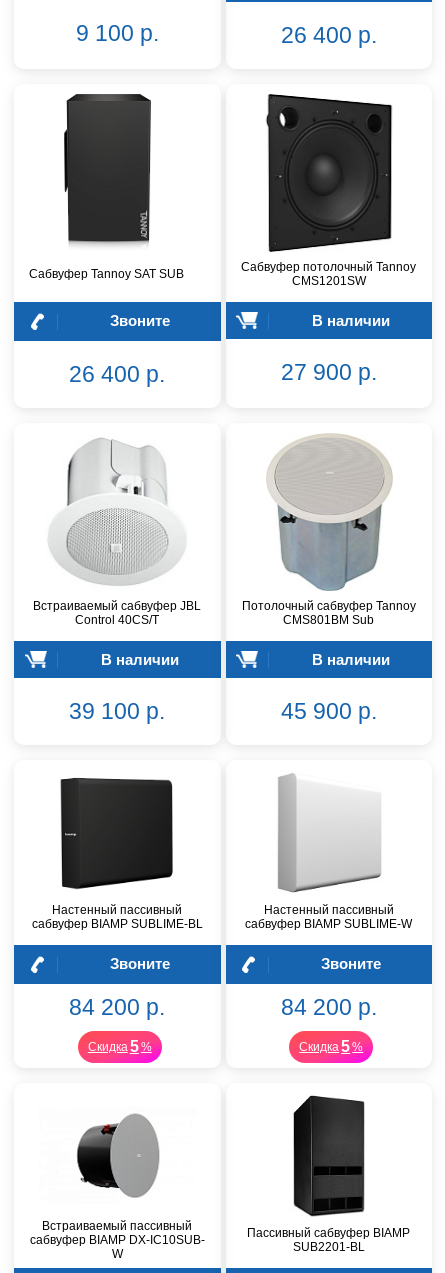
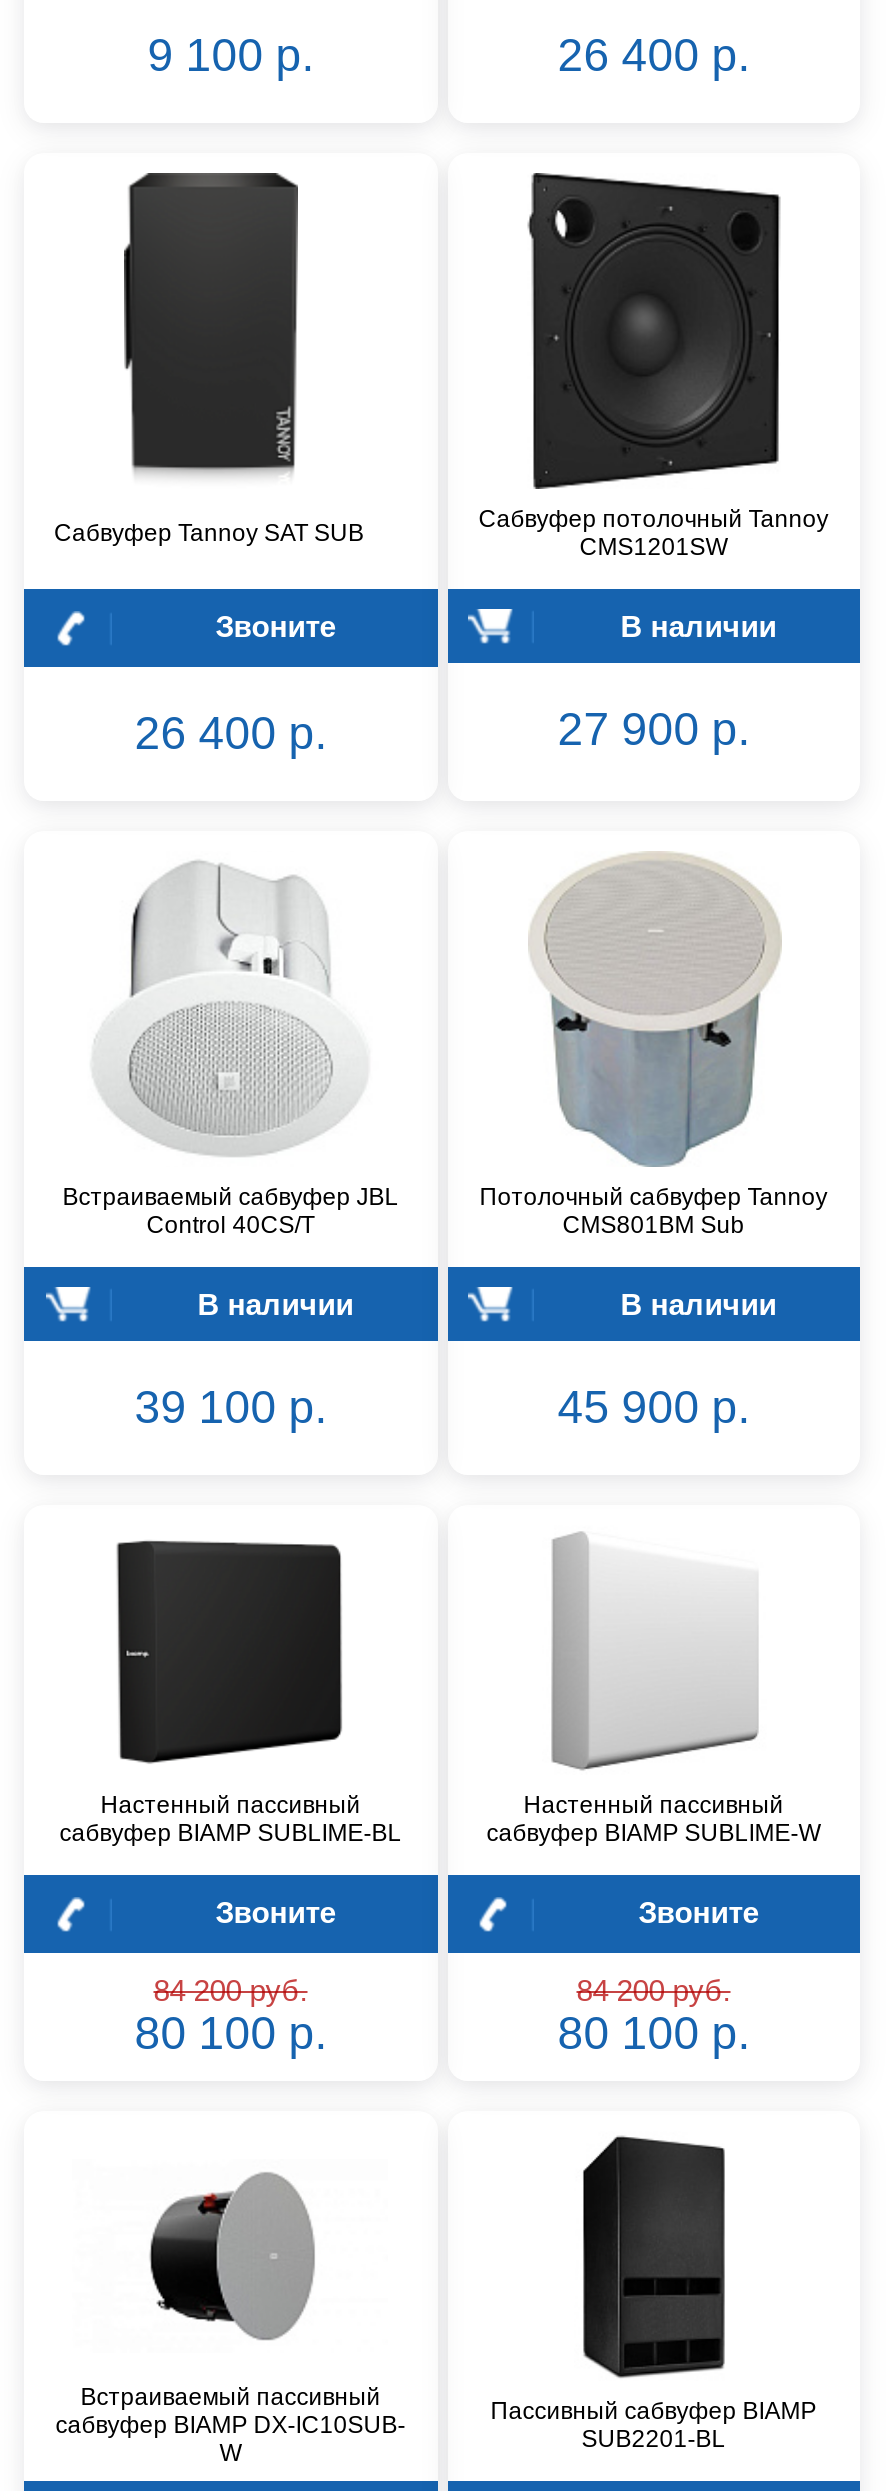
- 84 200 р.
- Скидка 5 %
+ 84 200 руб.
+ 80 100 р.

- 84 200 р.
- Скидка 5 %
+ 84 200 руб.
+ 80 100 р.
